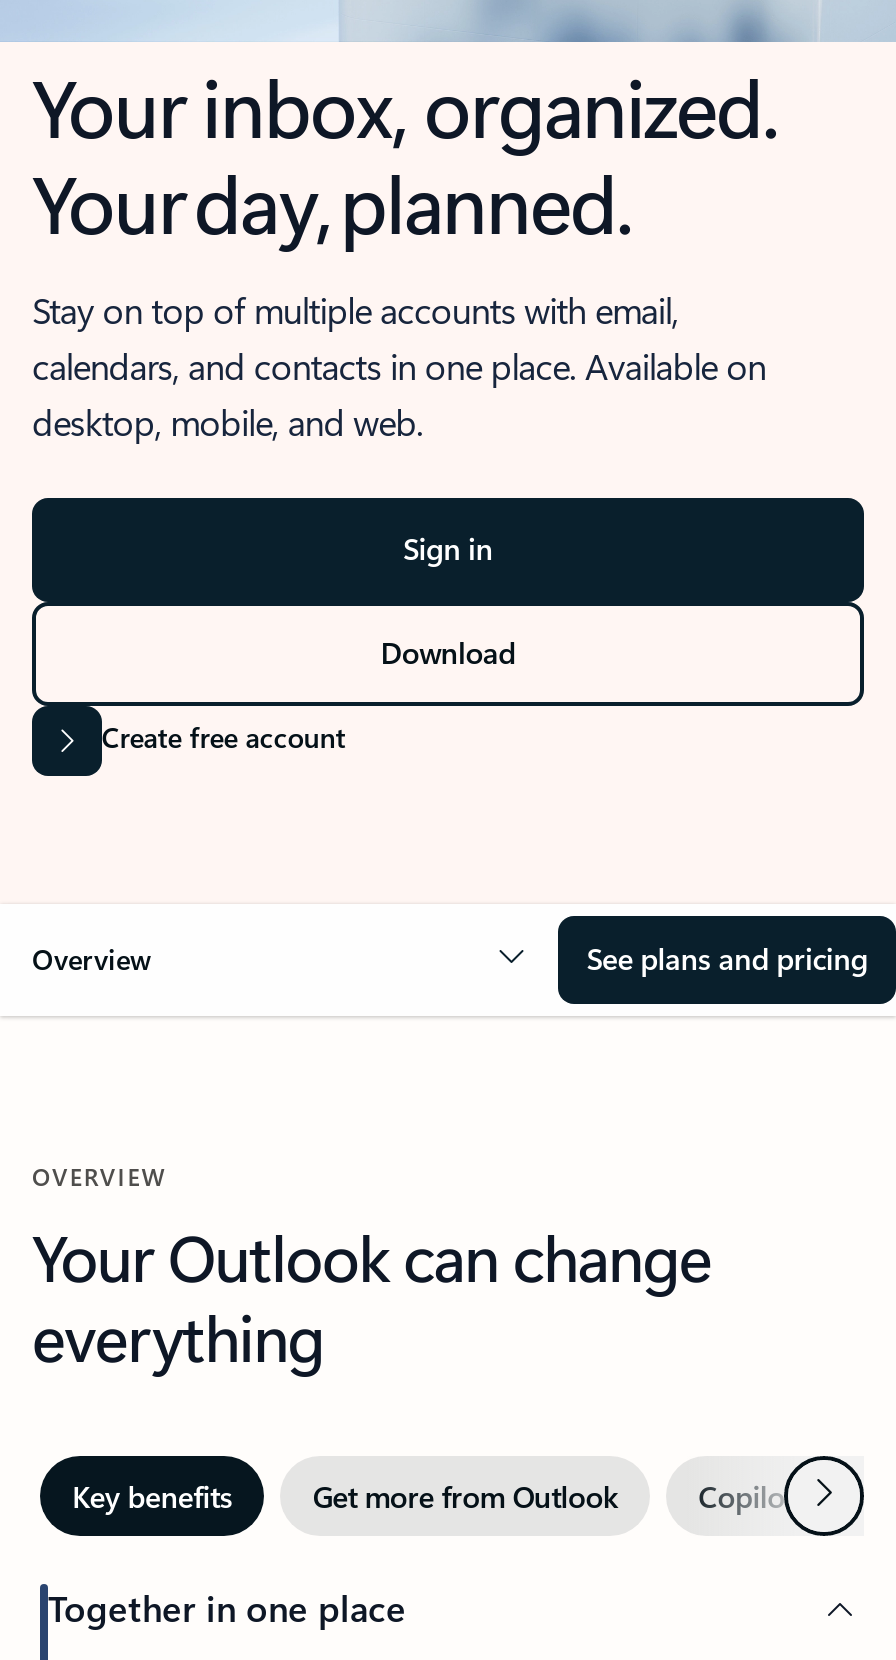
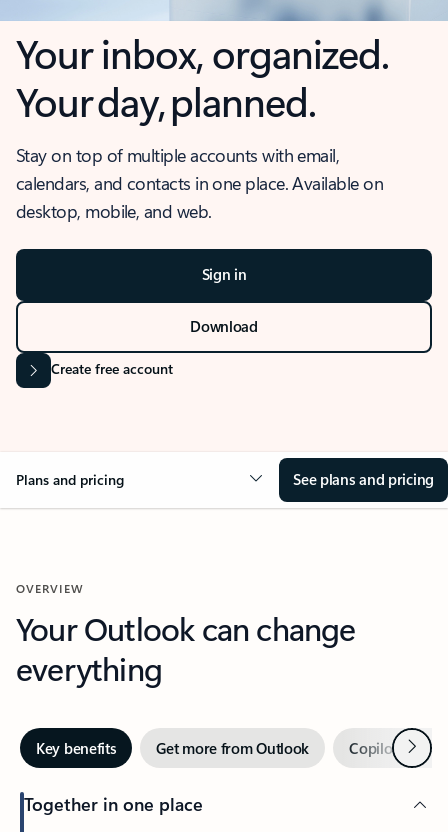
- Overview
+ Plans and pricing
